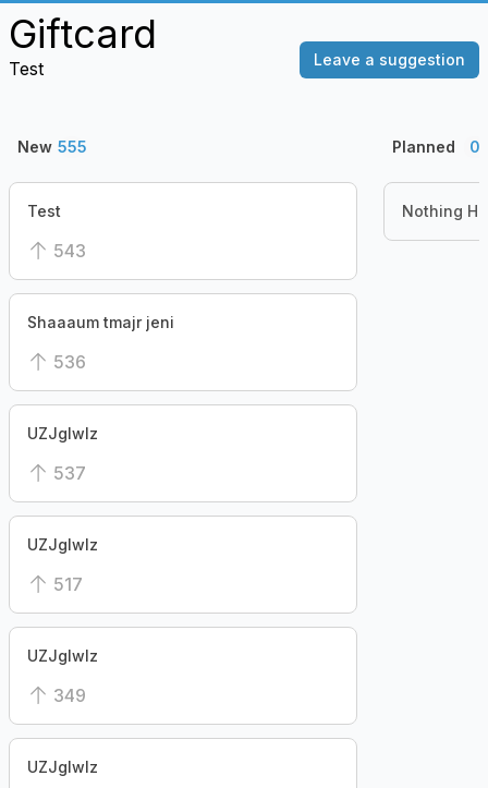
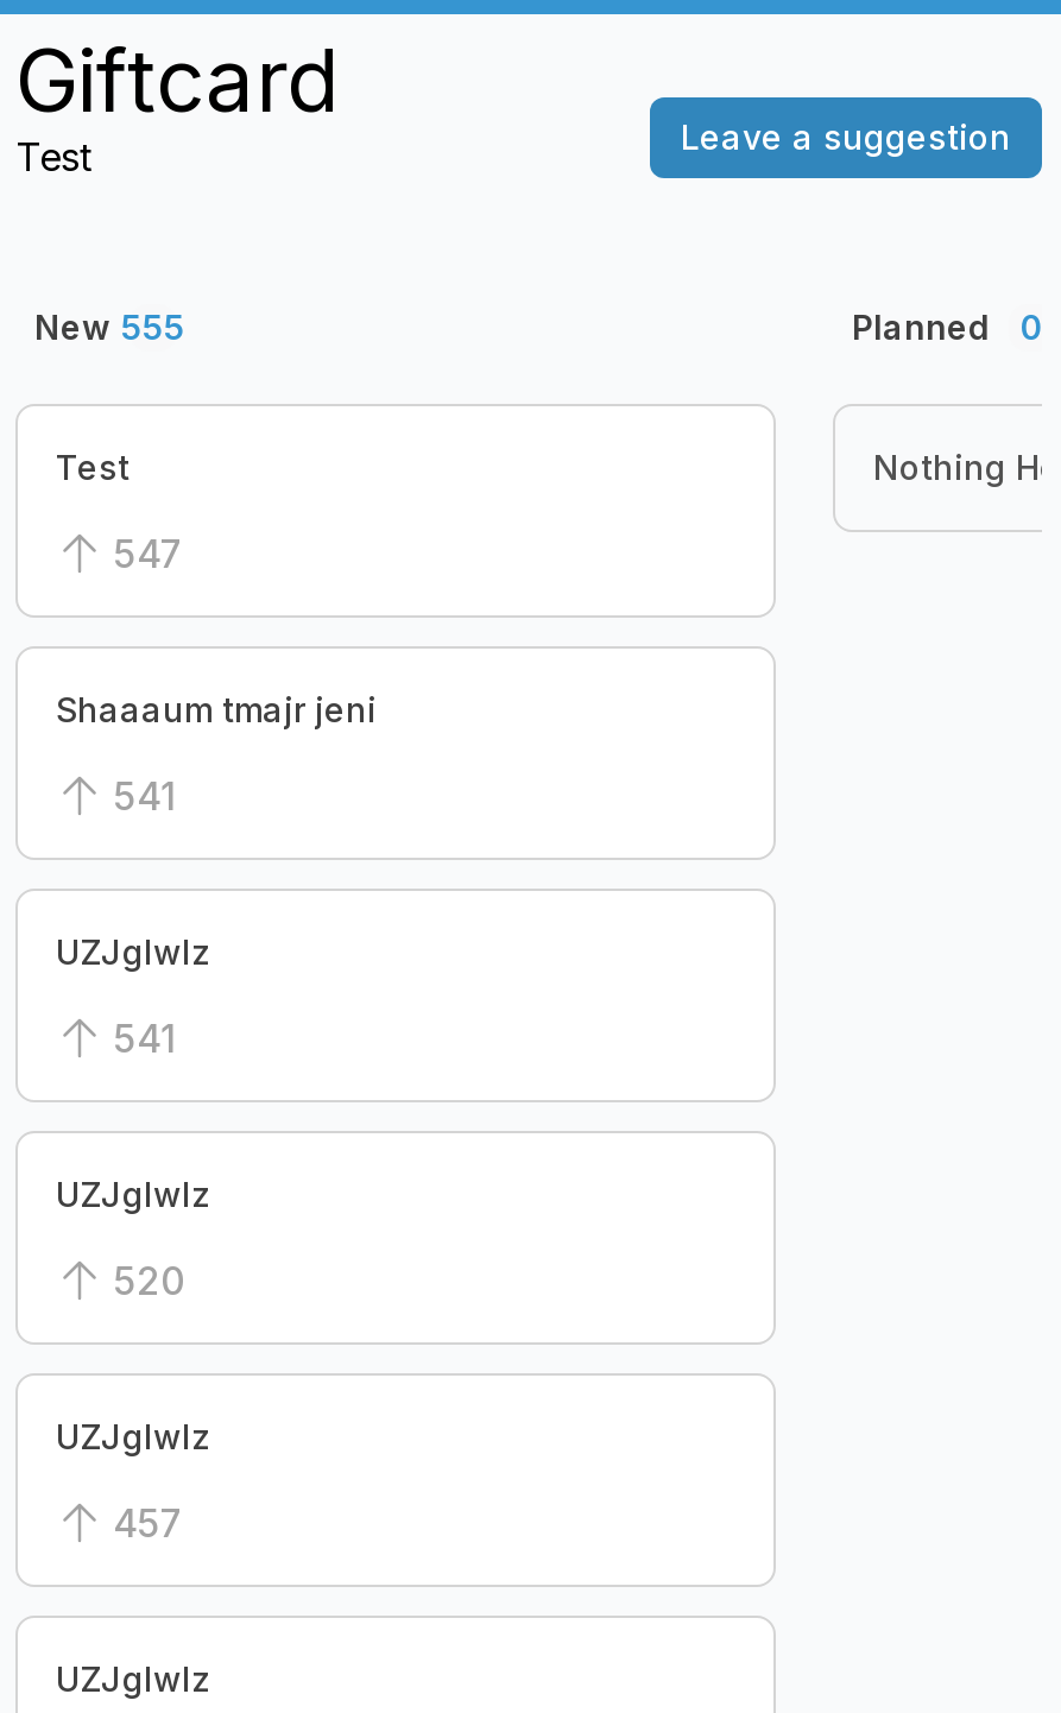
- 543
+ 547

- 536
+ 541

- 537
+ 541

- 517
+ 520

- 349
+ 457
